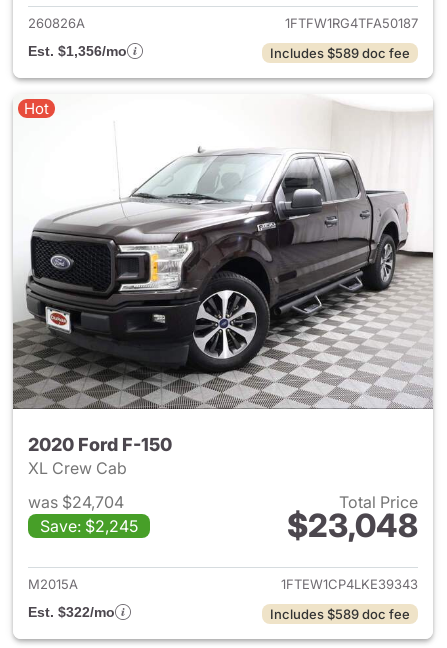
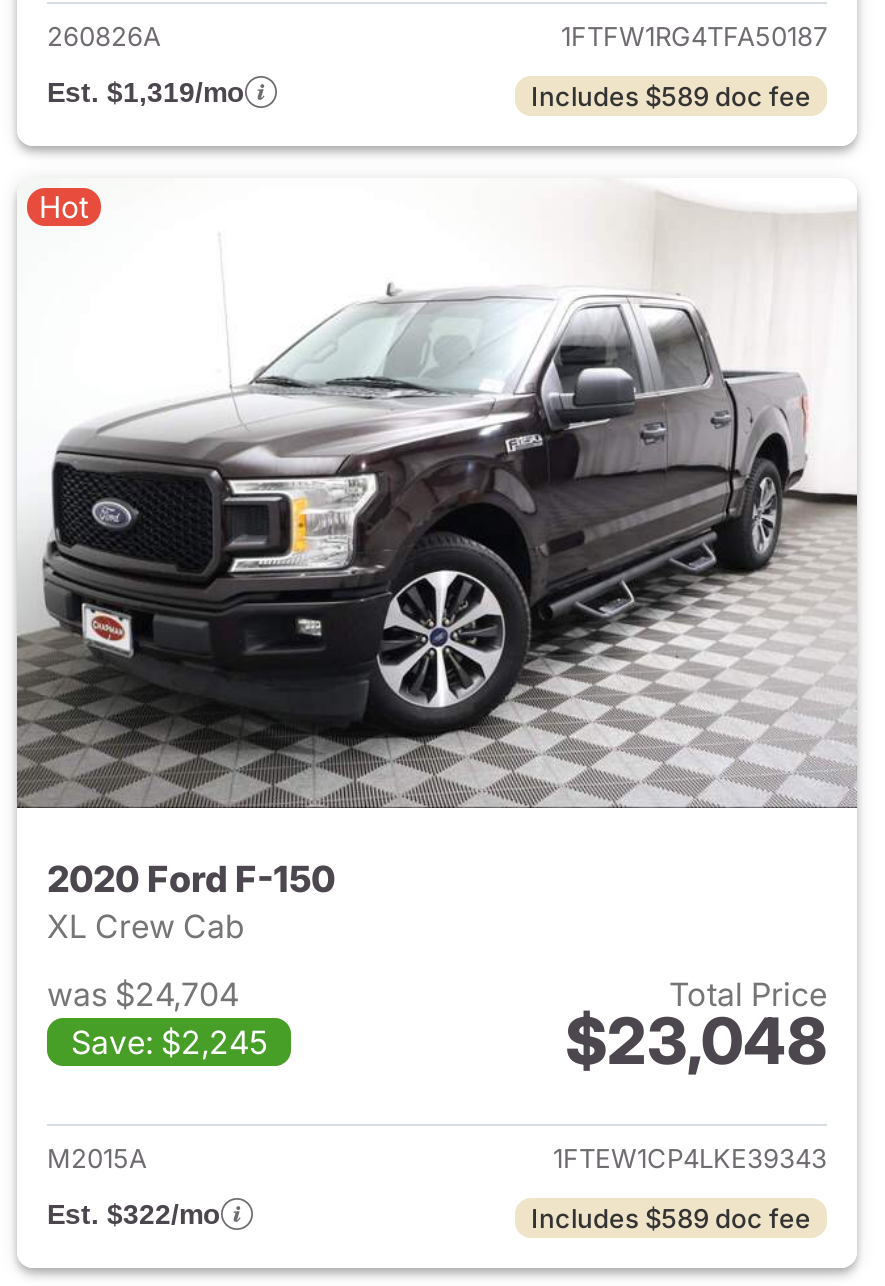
- Est. $1,356/mo
+ Est. $1,319/mo
